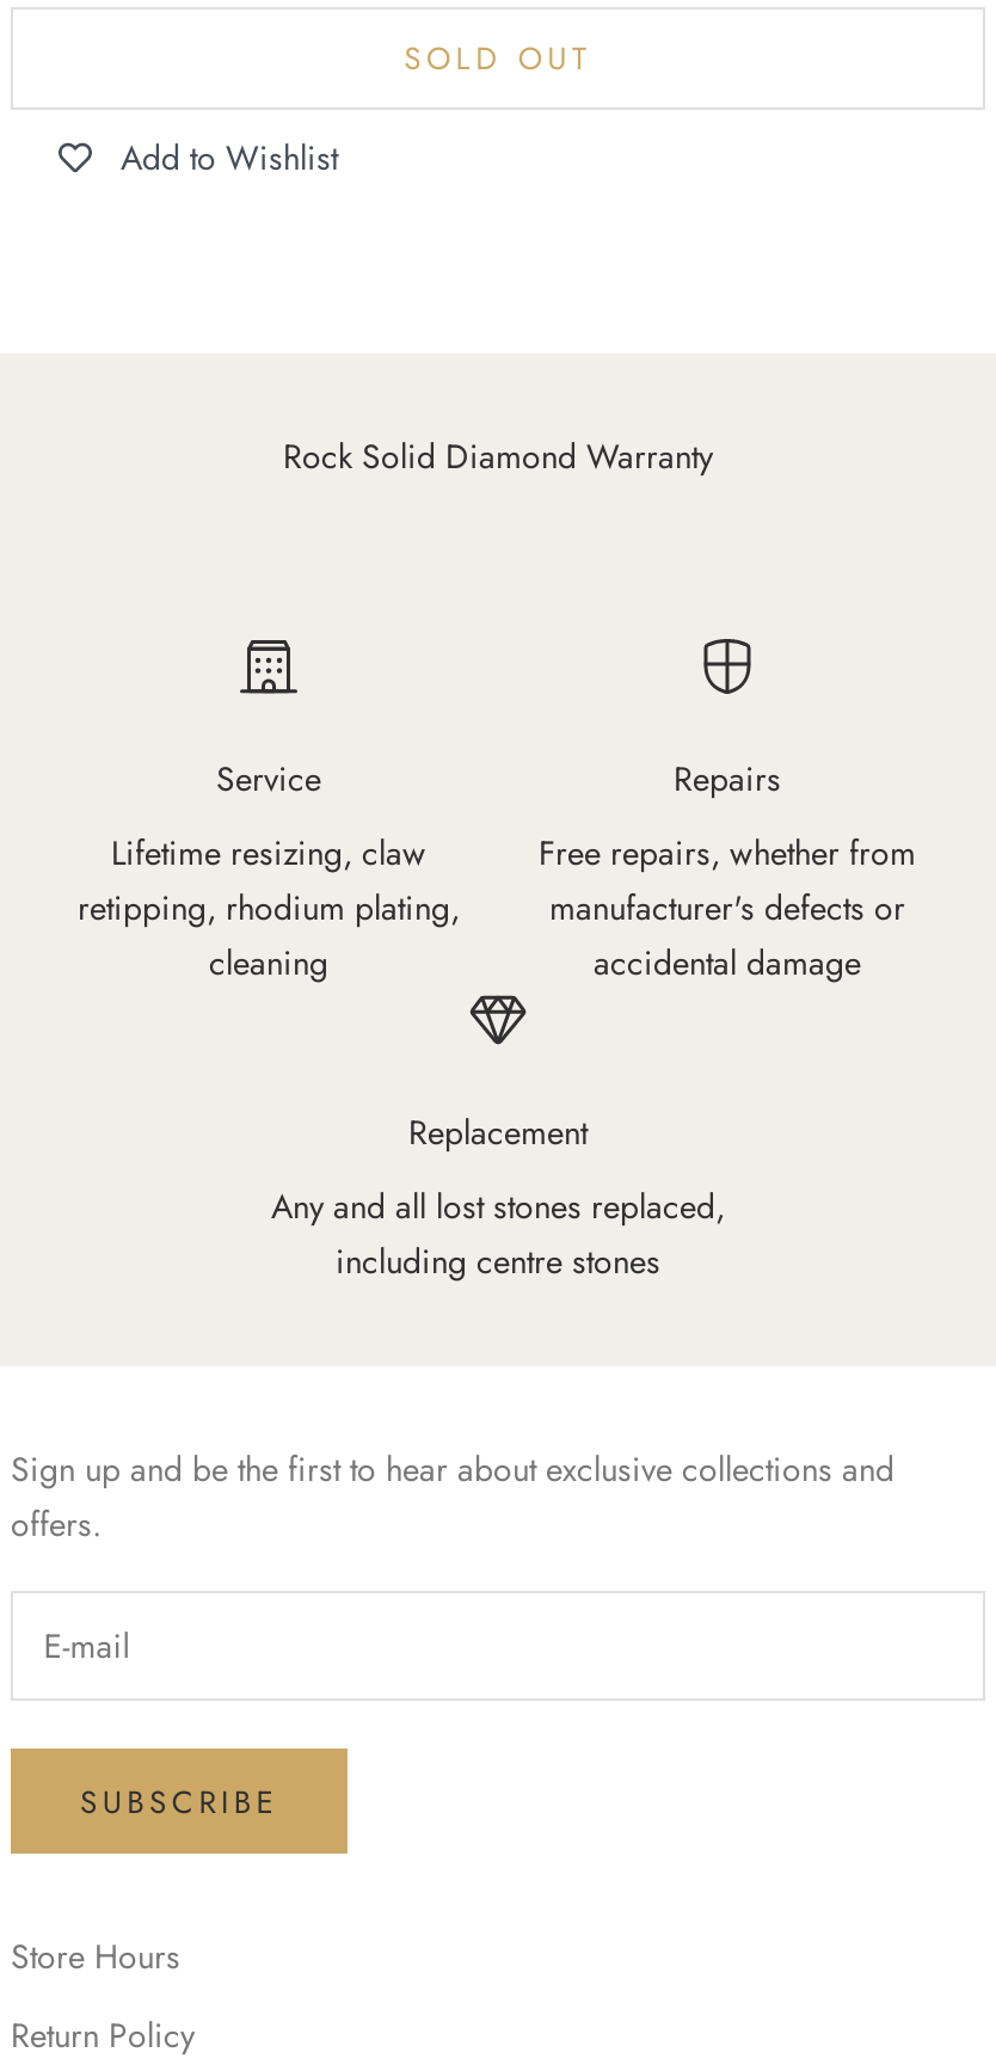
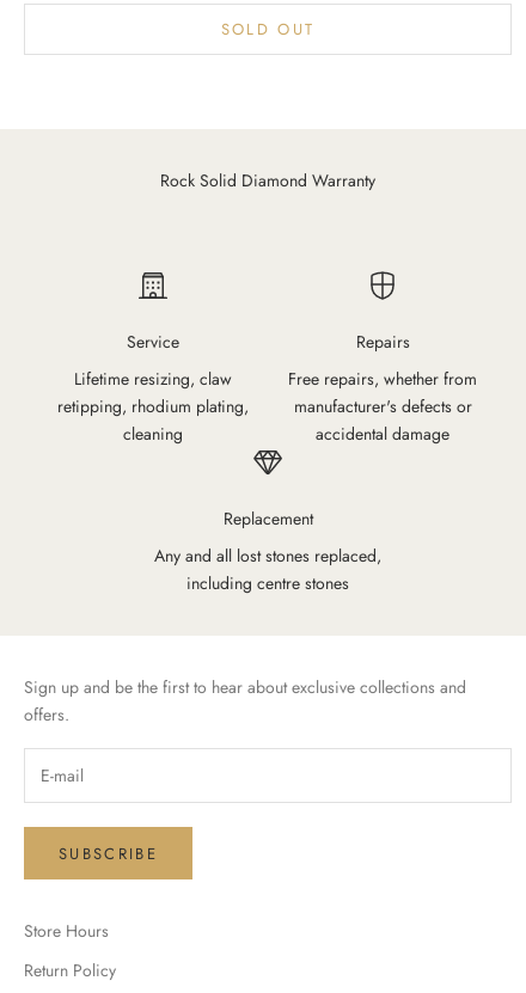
- Add to Wishlist
